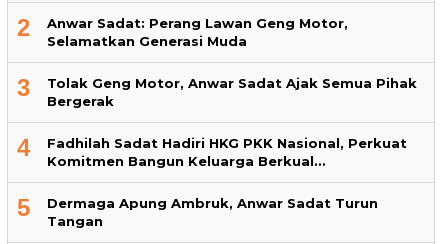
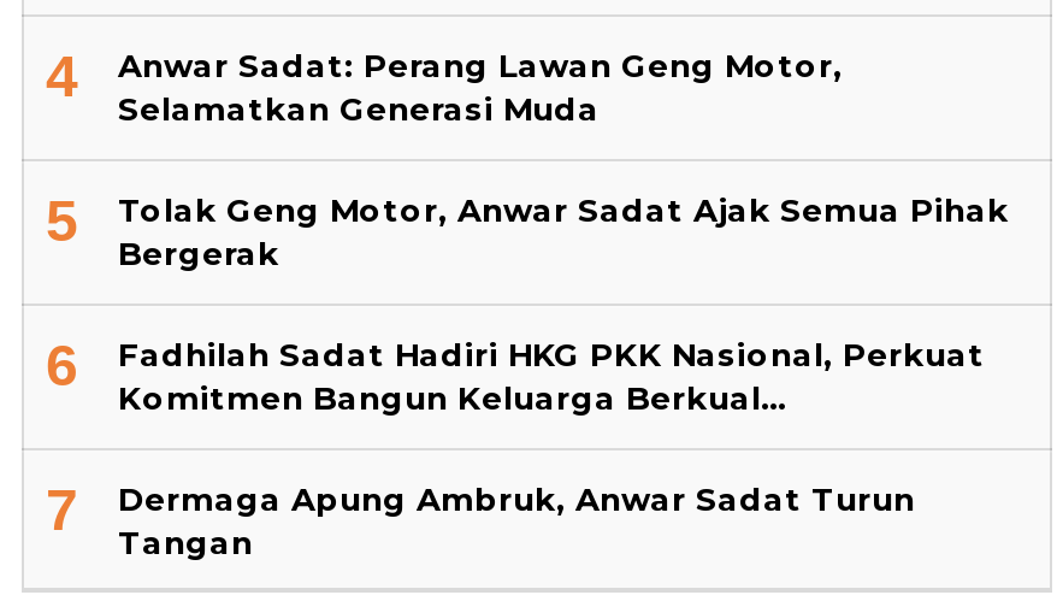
- 2 Anwar Sadat: Perang Lawan Geng Motor, Selamatkan Generasi Muda
+ 4 Anwar Sadat: Perang Lawan Geng Motor, Selamatkan Generasi Muda

- 3 Tolak Geng Motor, Anwar Sadat Ajak Semua Pihak Bergerak
+ 5 Tolak Geng Motor, Anwar Sadat Ajak Semua Pihak Bergerak

- 4 Fadhilah Sadat Hadiri HKG PKK Nasional, Perkuat Komitmen Bangun Keluarga Berkual…
+ 6 Fadhilah Sadat Hadiri HKG PKK Nasional, Perkuat Komitmen Bangun Keluarga Berkual…

- 5 Dermaga Apung Ambruk, Anwar Sadat Turun Tangan
+ 7 Dermaga Apung Ambruk, Anwar Sadat Turun Tangan
